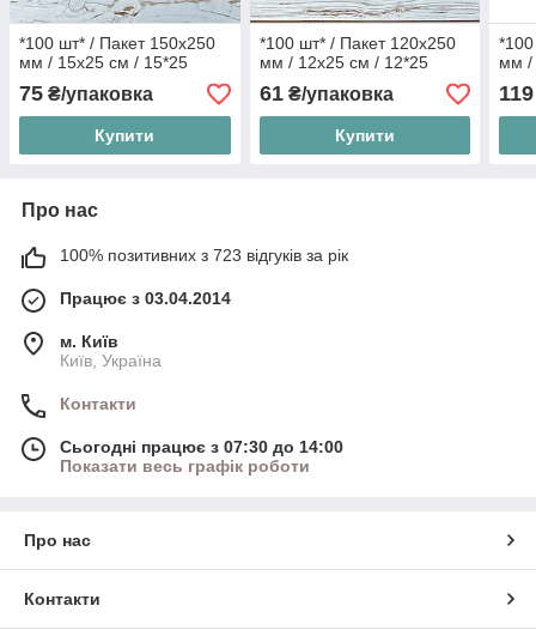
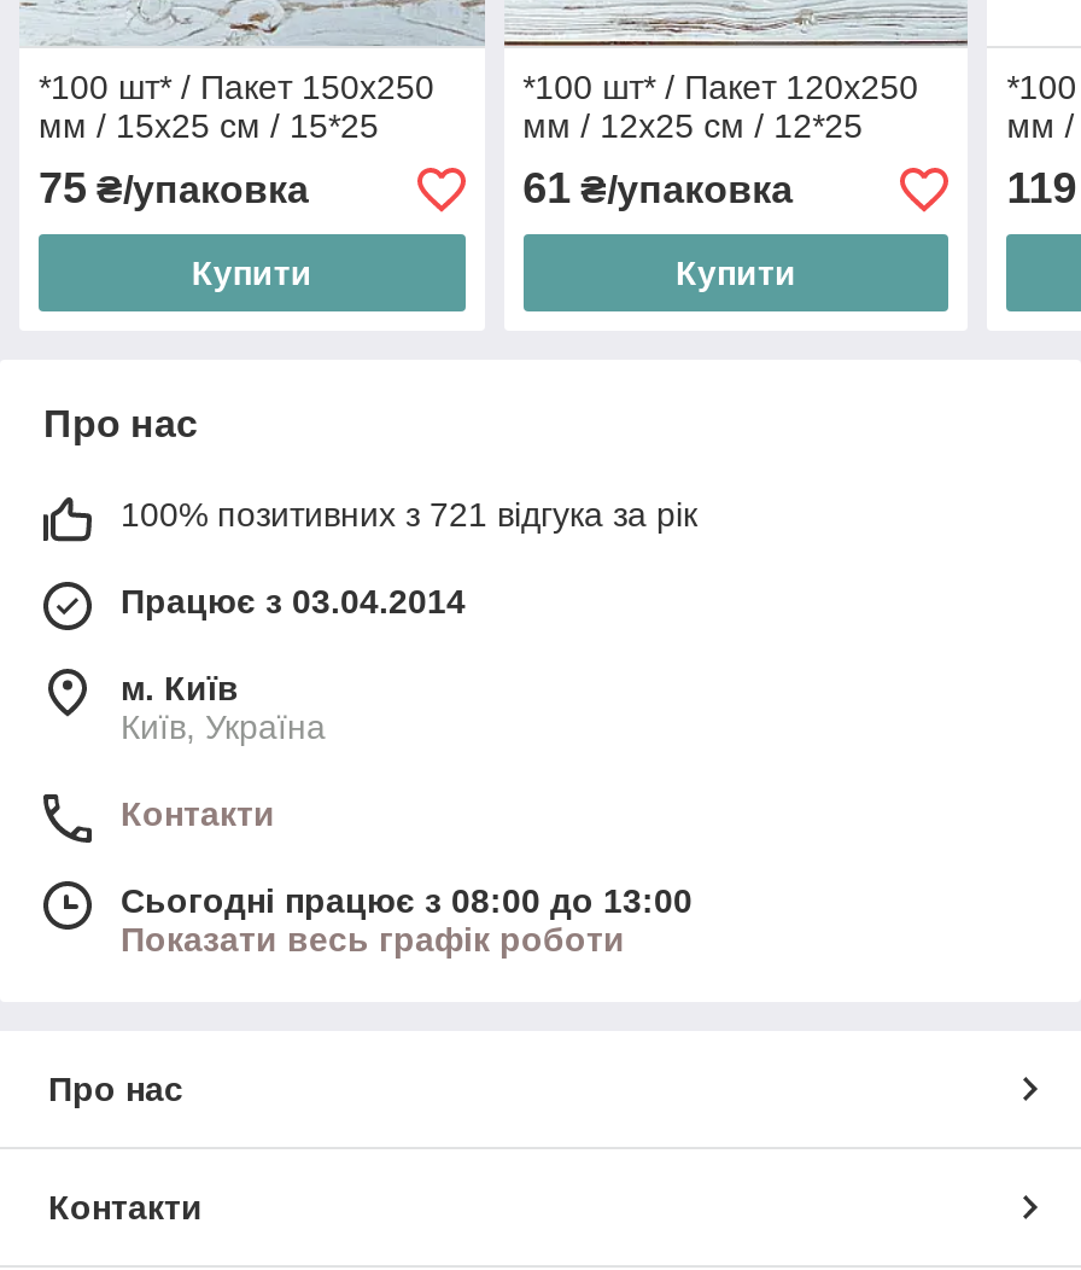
- 100% позитивних з 723 відгуків за рік
+ 100% позитивних з 721 відгука за рік

- Сьогодні працює з 07:30 до 14:00
+ Сьогодні працює з 08:00 до 13:00
